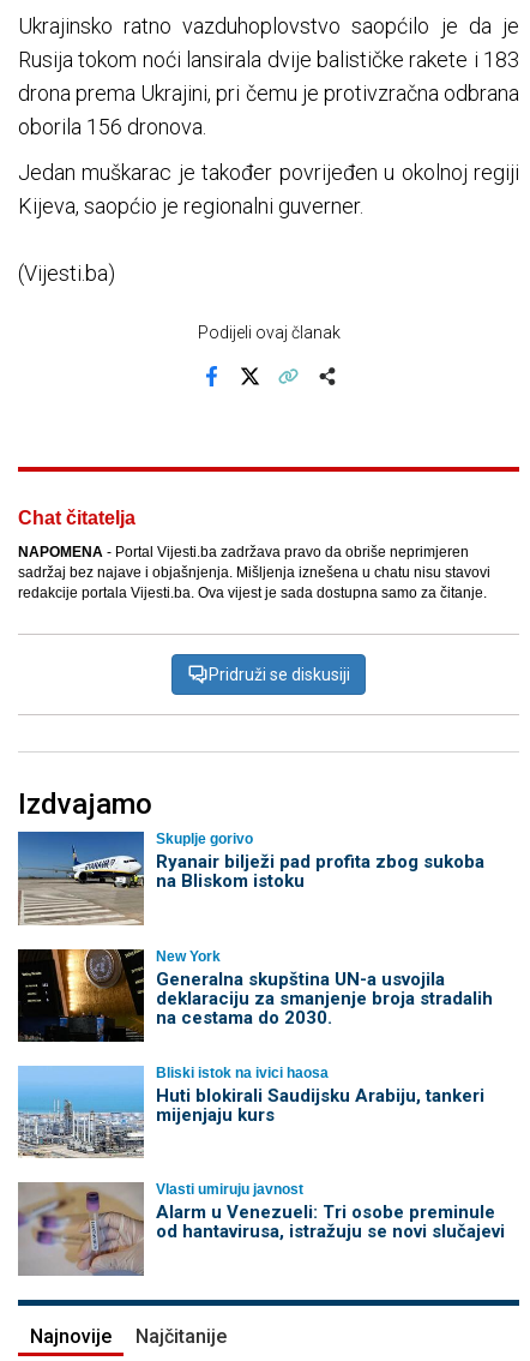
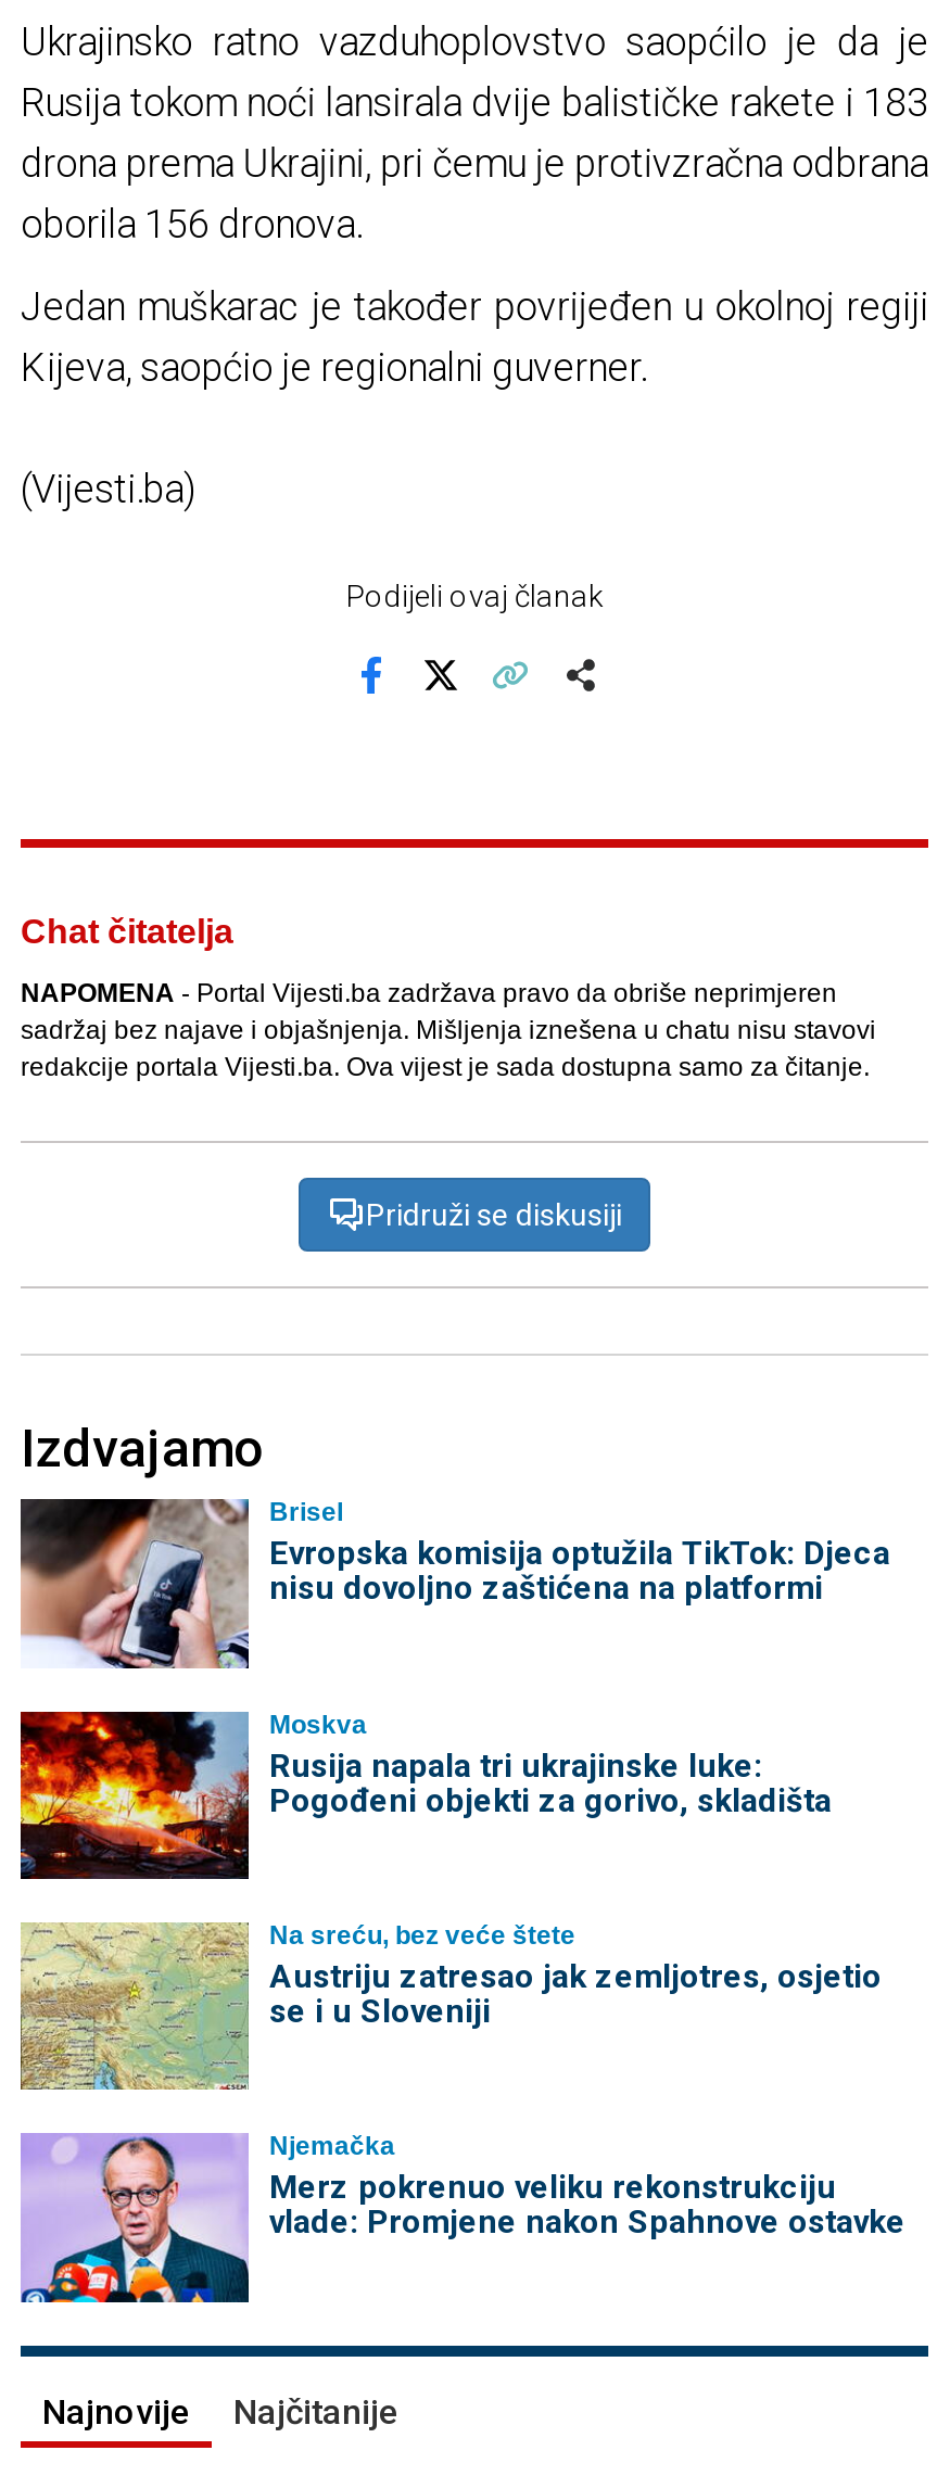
- [image]
- Skuplje gorivo
- Ryanair bilježi pad profita zbog sukoba
- na Bliskom istoku
+ [image]
+ Brisel
+ Evropska komisija optužila TikTok: Djeca
+ nisu dovoljno zaštićena na platformi

- [image]
- New York
- Generalna skupština UN-a usvojila
- deklaraciju za smanjenje broja stradalih
- na cestama do 2030.
+ [image]
+ Moskva
+ Rusija napala tri ukrajinske luke:
+ Pogođeni objekti za gorivo, skladišta

- [image]
- Bliski istok na ivici haosa
- Huti blokirali Saudijsku Arabiju, tankeri
- mijenjaju kurs
+ [image]
+ Na sreću, bez veće štete
+ Austriju zatresao jak zemljotres, osjetio
+ se i u Sloveniji

- [image]
- Vlasti umiruju javnost
- Alarm u Venezueli: Tri osobe preminule
- od hantavirusa, istražuju se novi slučajevi
+ [image]
+ Njemačka
+ Merz pokrenuo veliku rekonstrukciju
+ vlade: Promjene nakon Spahnove ostavke
